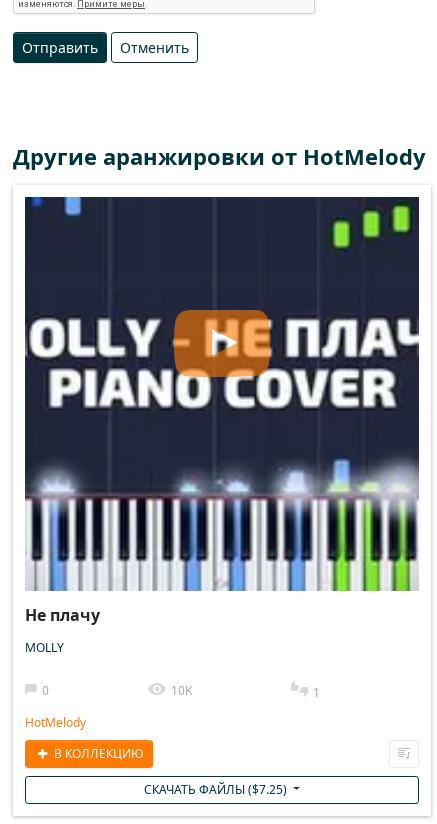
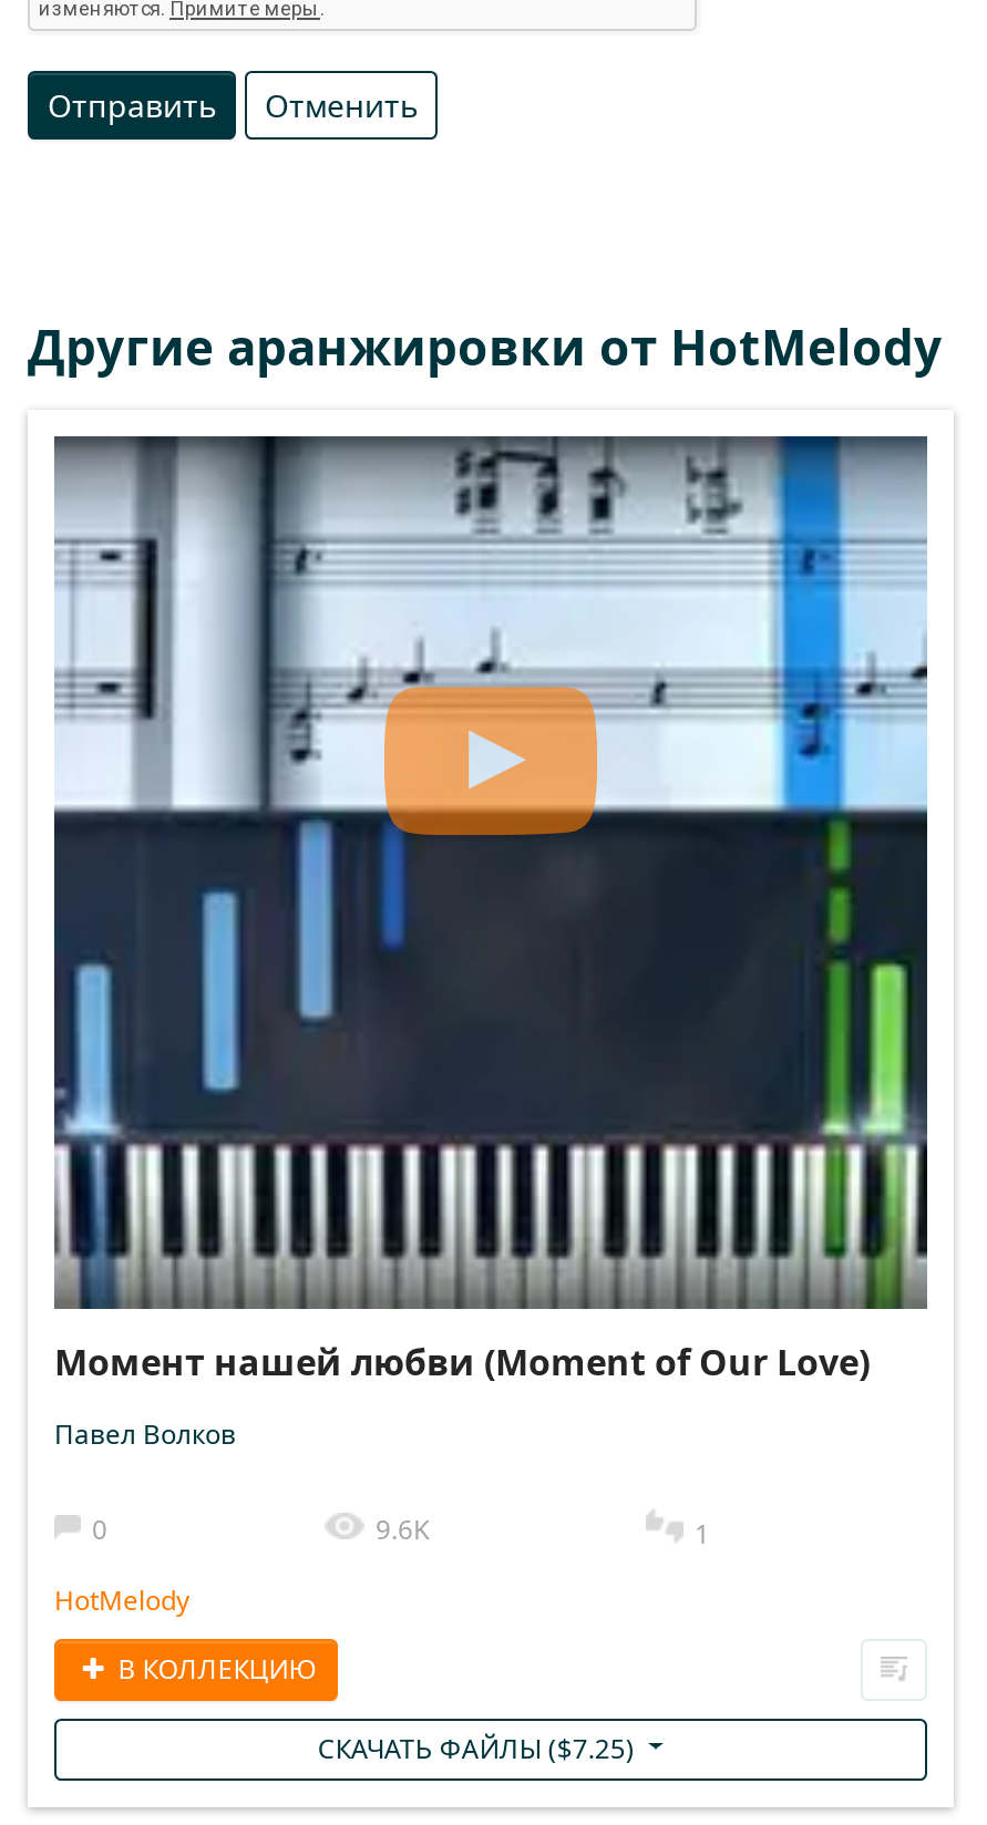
- [image]
- Не плачу
+ [image]
+ Момент нашей любви (Moment of Our Love)

- MOLLY
+ Павел Волков

- 10K
+ 9.6K
